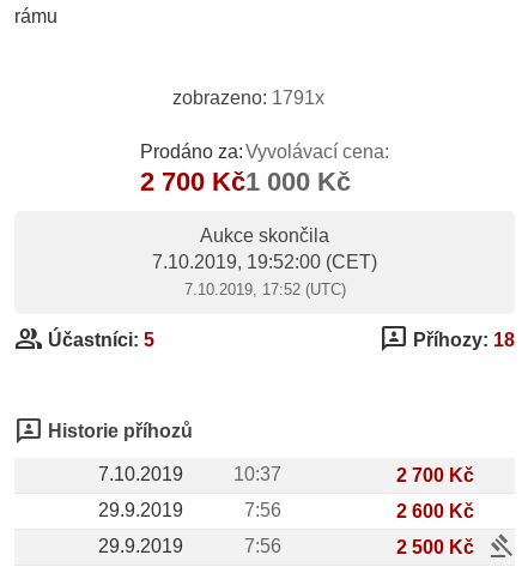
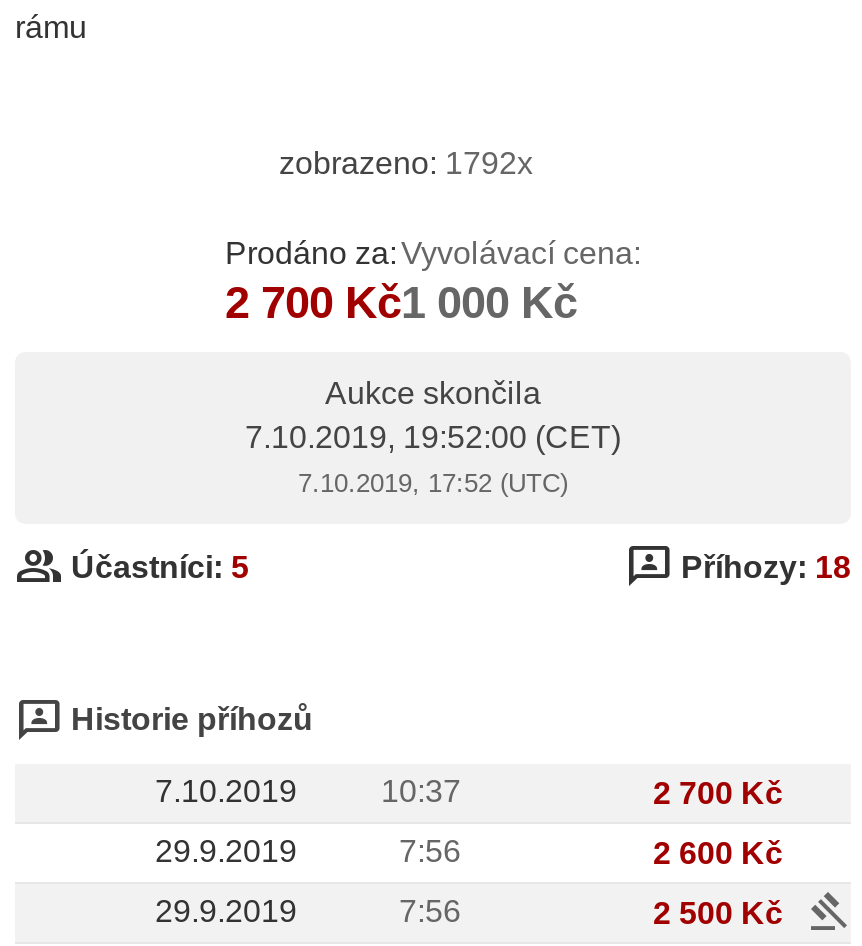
- zobrazeno: 1791x
+ zobrazeno: 1792x
